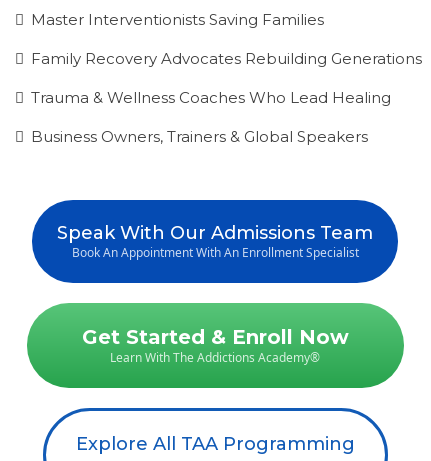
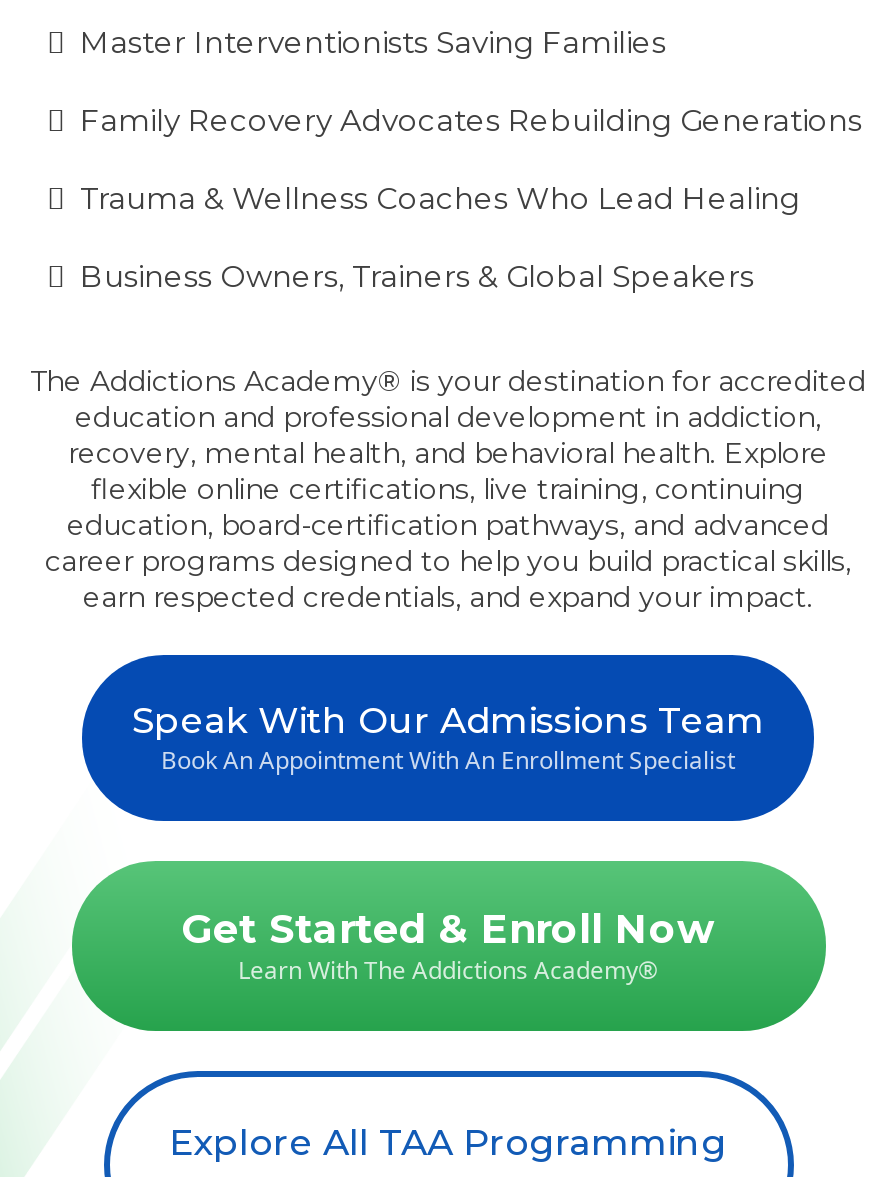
+ The Addictions Academy® is your destination for accredited
+ education and professional development in addiction,
+ recovery, mental health, and behavioral health. Explore
+ flexible online certifications, live training, continuing
+ education, board-certification pathways, and advanced
+ career programs designed to help you build practical skills,
+ earn respected credentials, and expand your impact.
